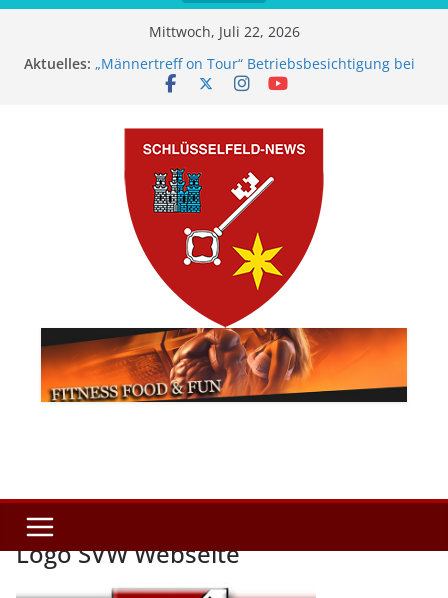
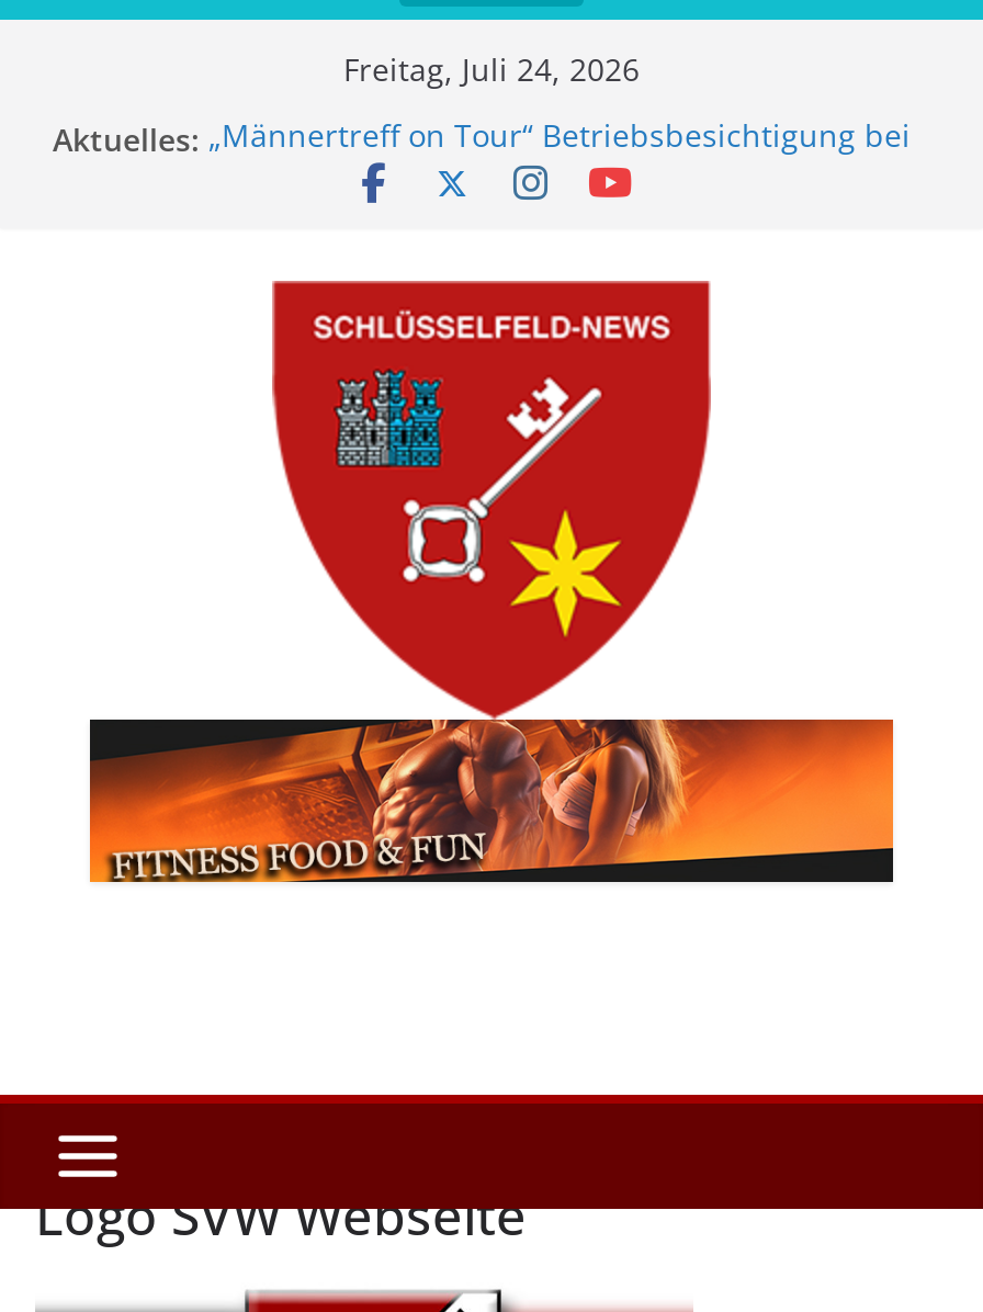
- Mittwoch, Juli 22, 2026
+ Freitag, Juli 24, 2026
